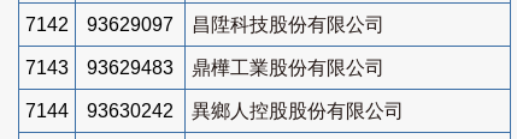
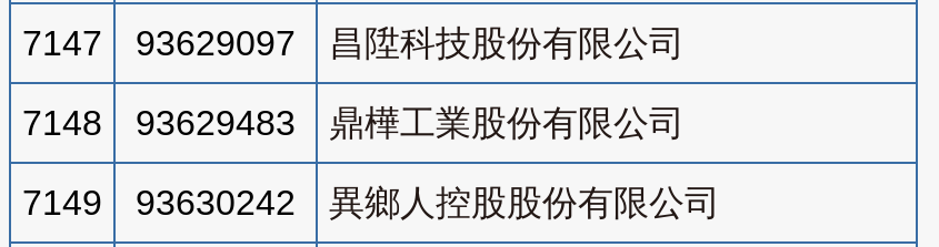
- 7142 93629097 昌陞科技股份有限公司
+ 7147 93629097 昌陞科技股份有限公司

- 7143 93629483 鼎樺工業股份有限公司
+ 7148 93629483 鼎樺工業股份有限公司

- 7144 93630242 異鄉人控股股份有限公司
+ 7149 93630242 異鄉人控股股份有限公司
